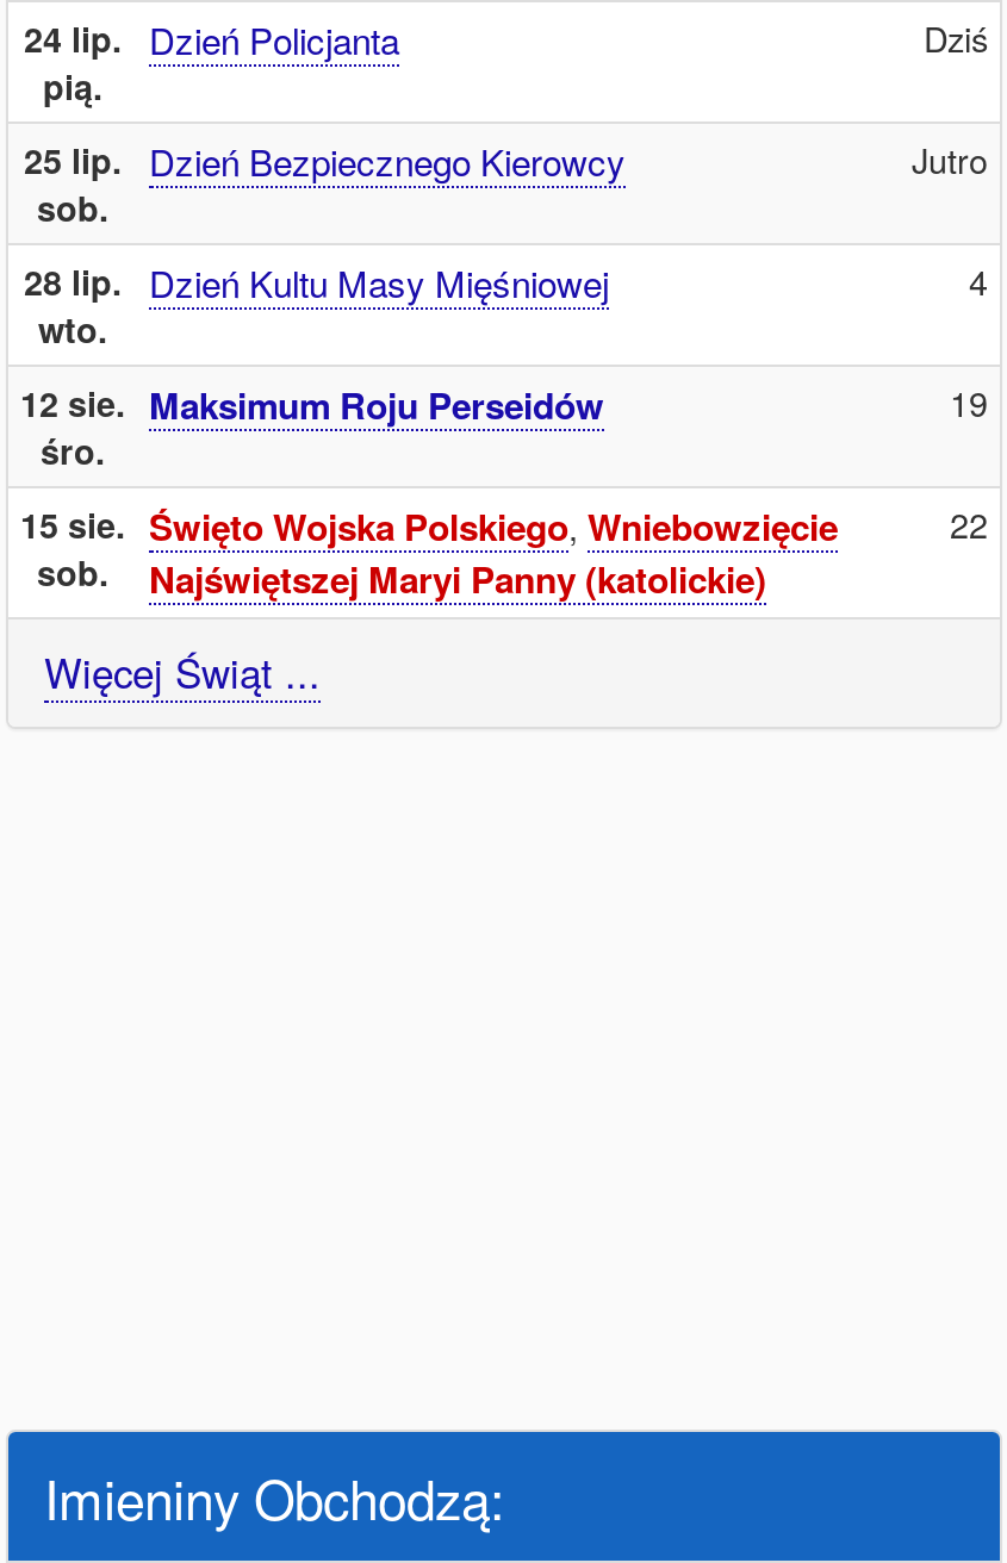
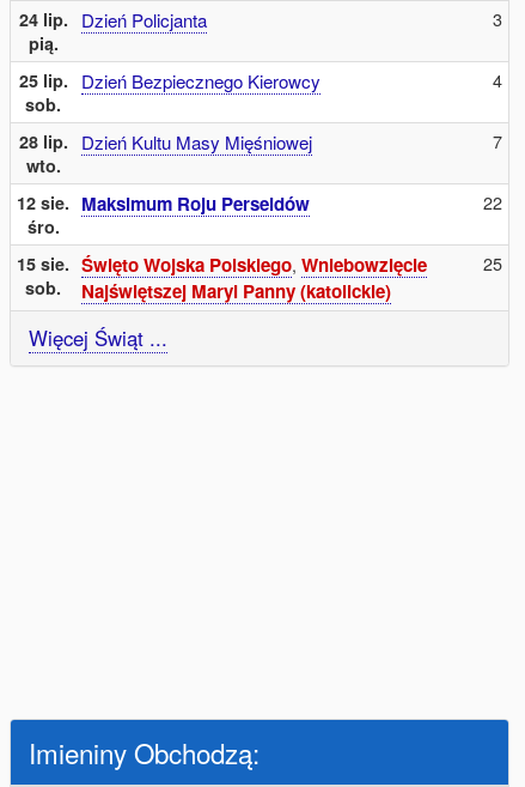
- Dziś
+ 3

- Jutro
+ 4

- 4
+ 7

- 19
+ 22

- 22
+ 25
